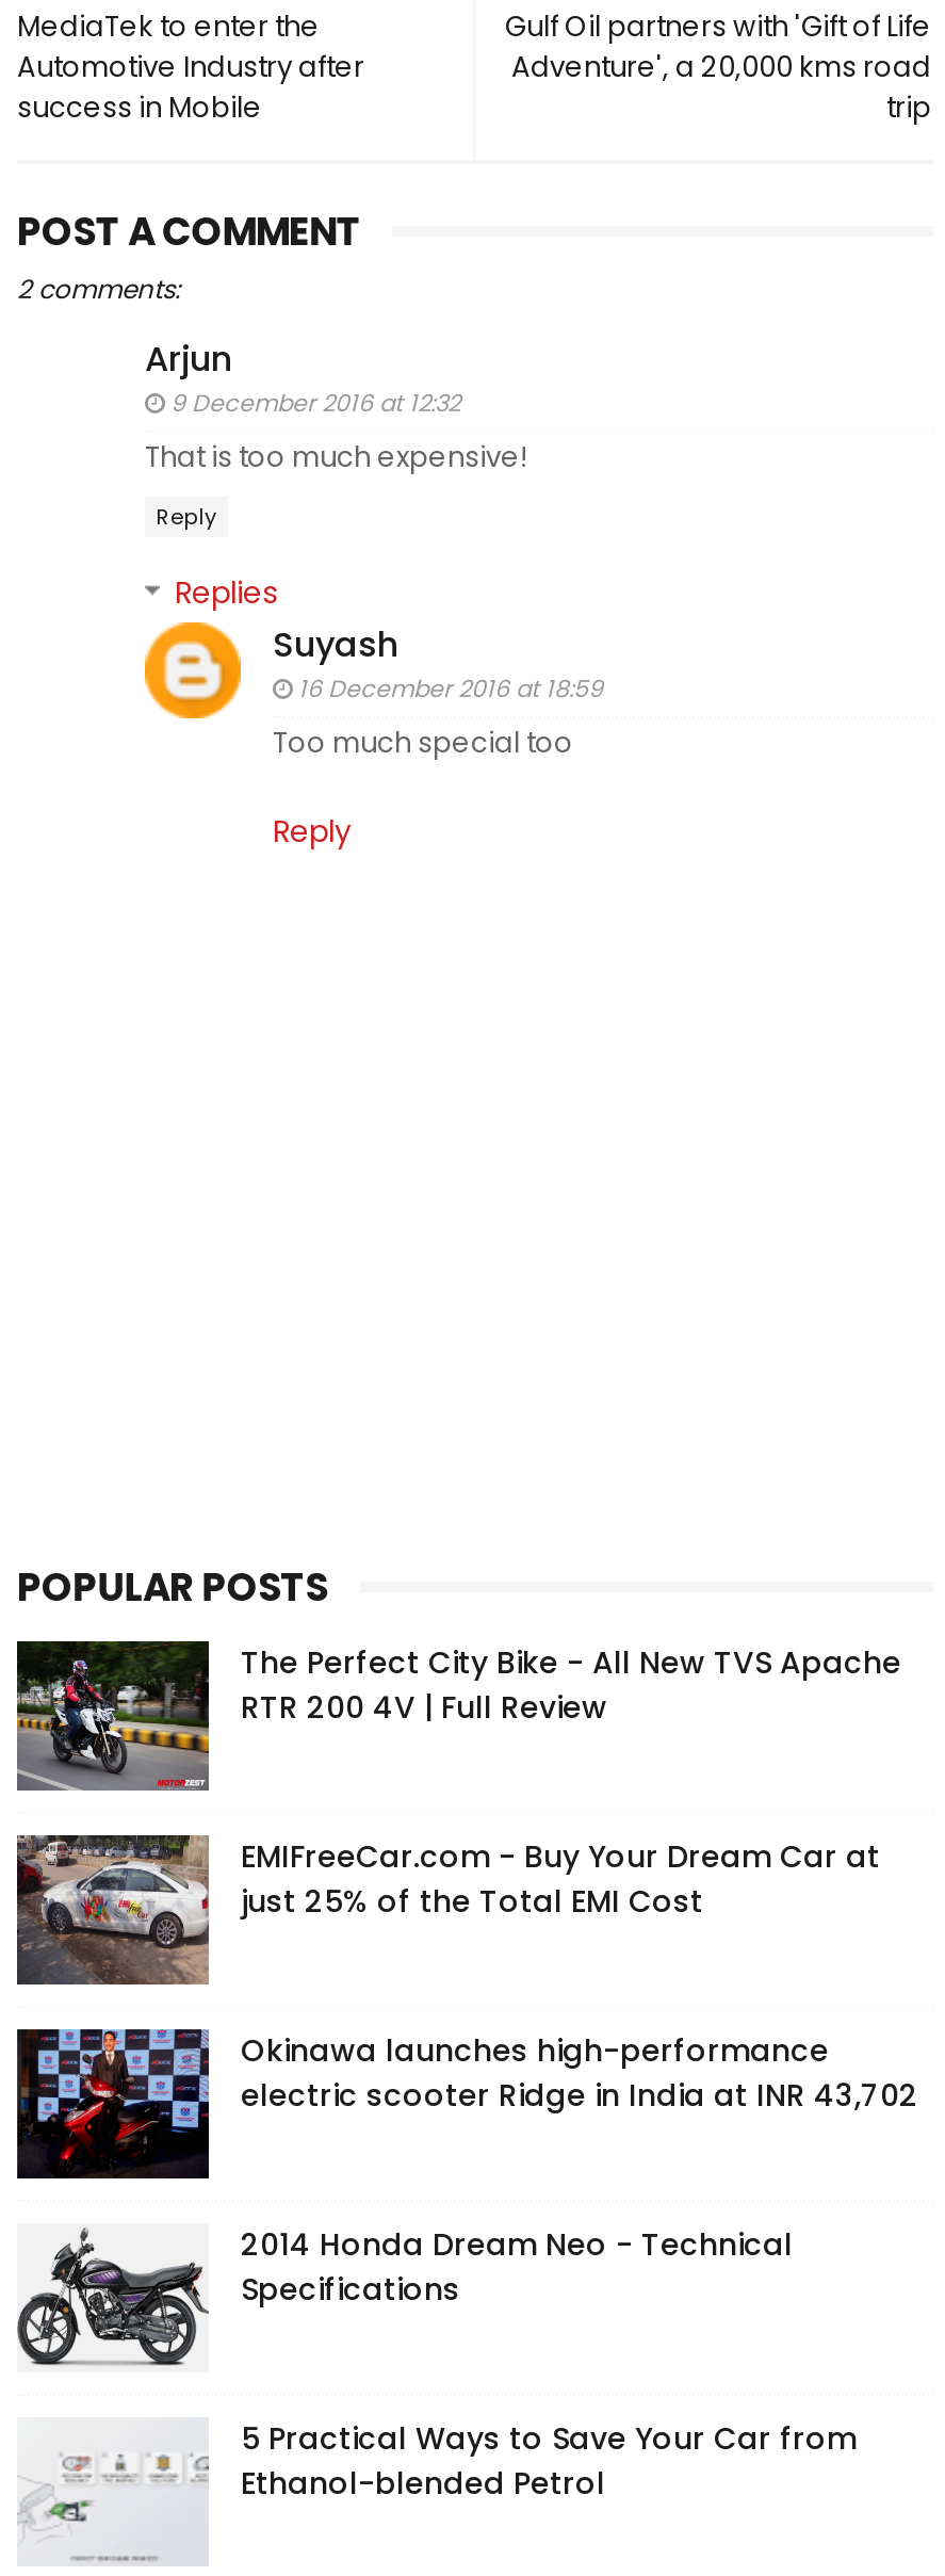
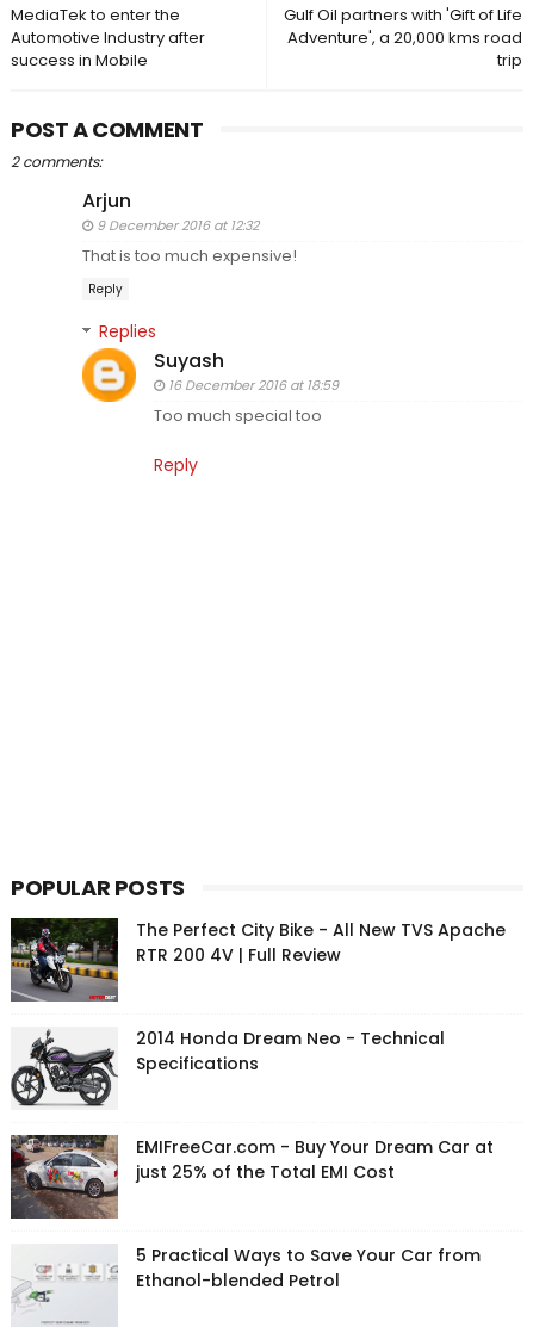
moved down: [image] | EMIFreeCar.com - Buy Your Dream Car at | just 25% of the Total EMI Cost

- [image]
- Okinawa launches high-performance
- electric scooter Ridge in India at INR 43,702

moved up: [image] | 2014 Honda Dream Neo - Technical | Specifications
